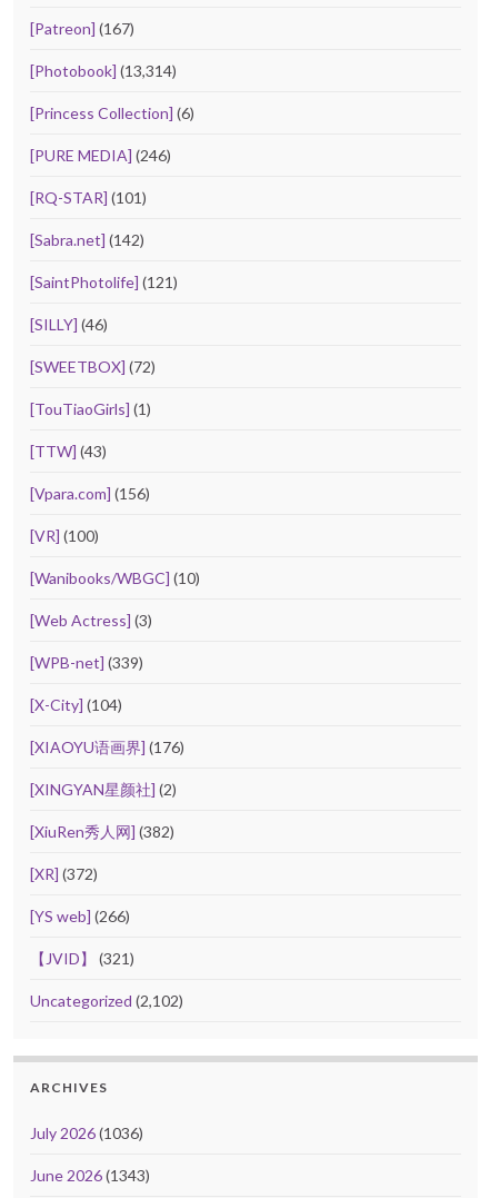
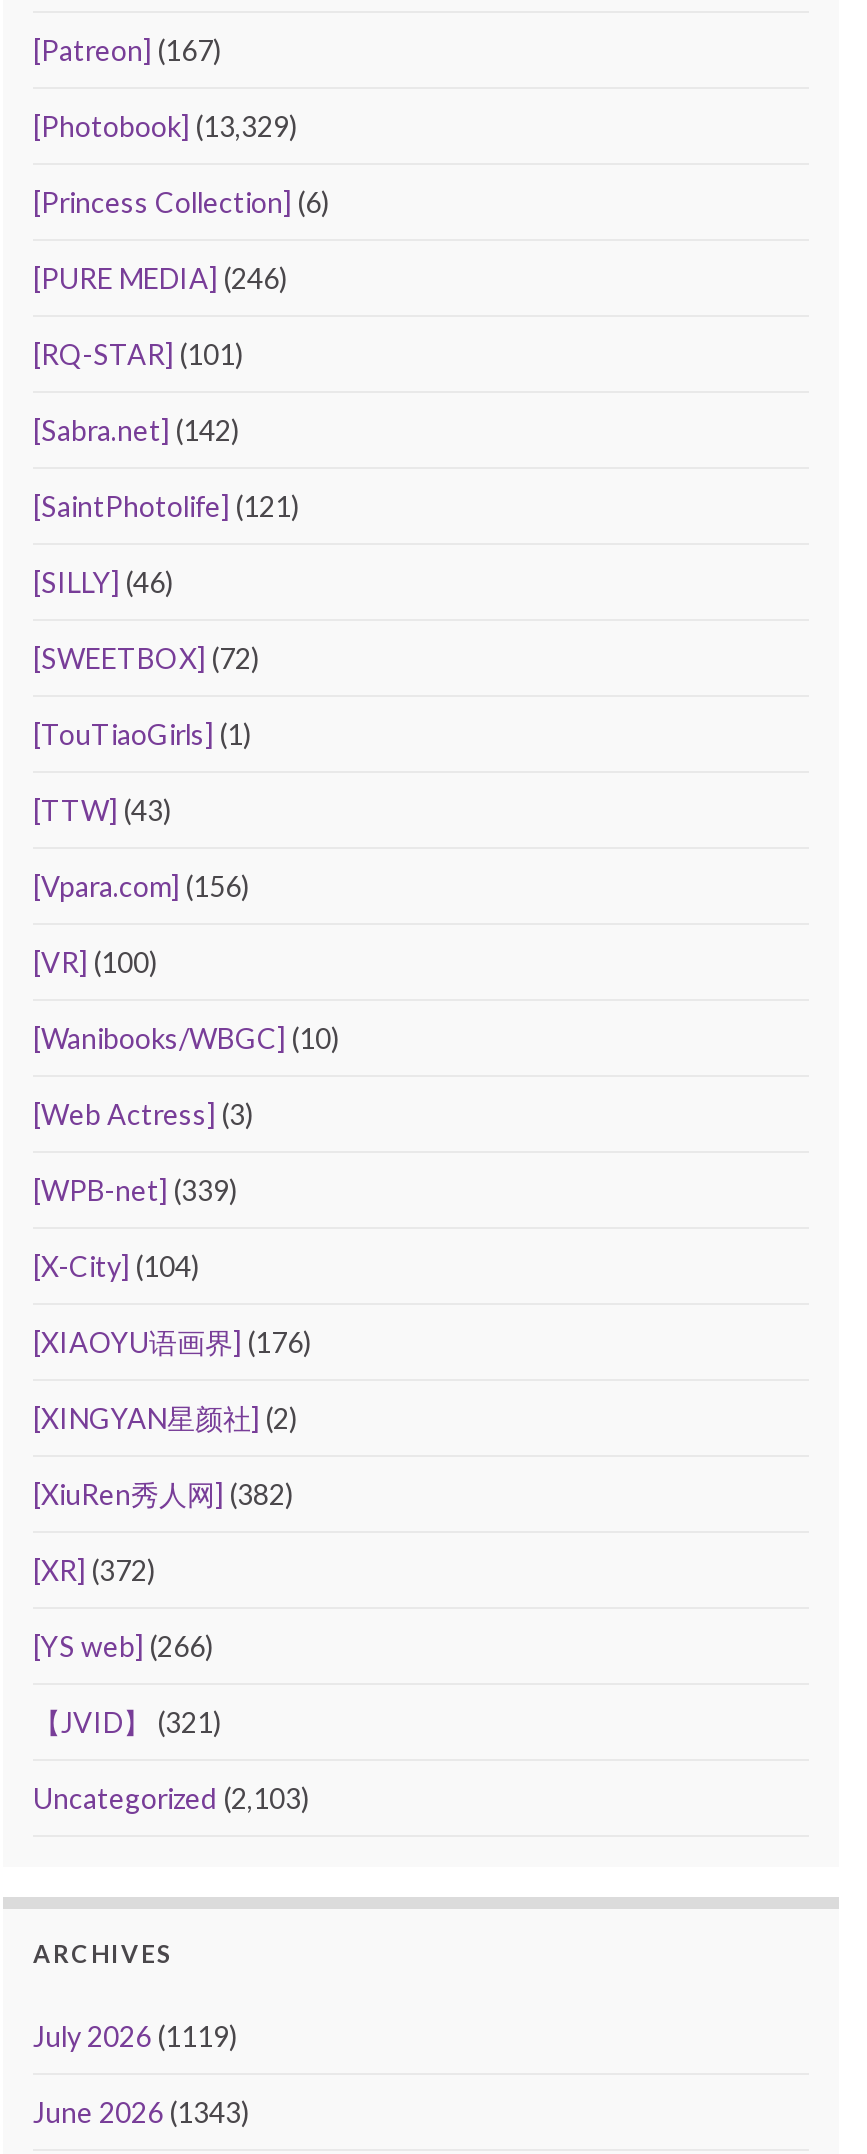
- [Photobook] (13,314)
+ [Photobook] (13,329)

- Uncategorized (2,102)
+ Uncategorized (2,103)

- July 2026 (1036)
+ July 2026 (1119)
